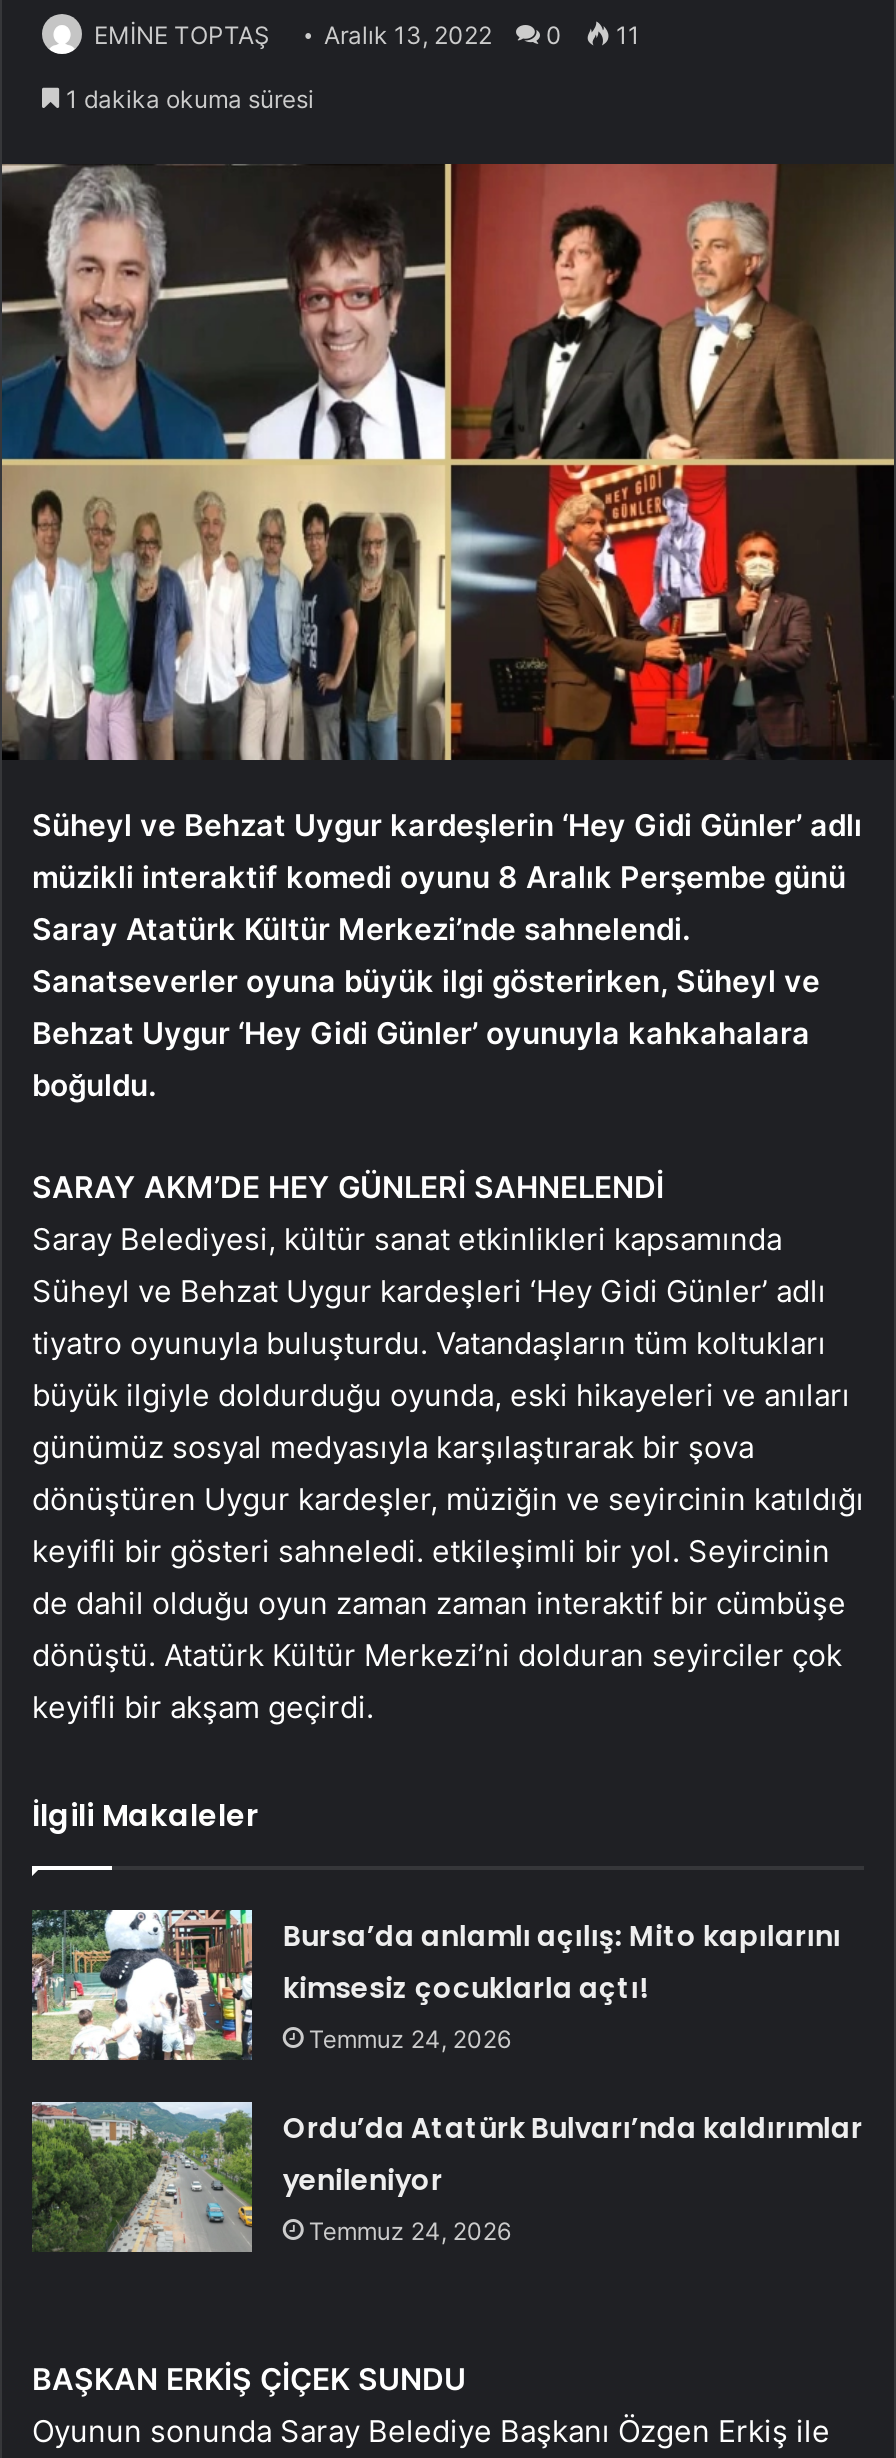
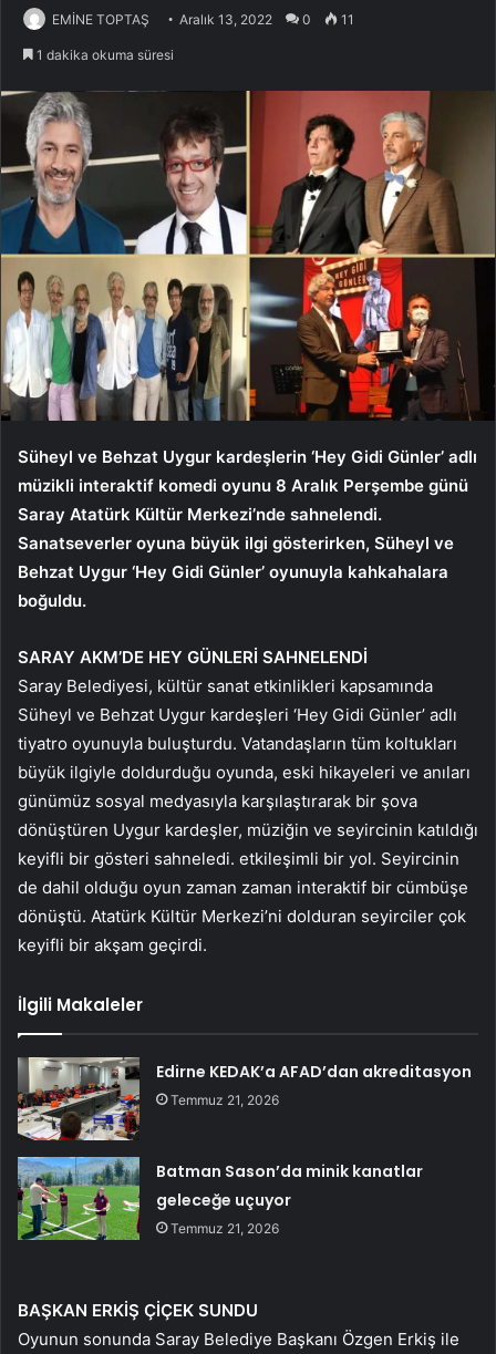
- [image]
- Bursa’da anlamlı açılış: Mito kapılarını
- kimsesiz çocuklarla açtı!
- Temmuz 24, 2026
+ [image]
+ Edirne KEDAK’a AFAD’dan akreditasyon
+ Temmuz 21, 2026

- [image]
- Ordu’da Atatürk Bulvarı’nda kaldırımlar
- yenileniyor
- Temmuz 24, 2026
+ [image]
+ Batman Sason’da minik kanatlar
+ geleceğe uçuyor
+ Temmuz 21, 2026
